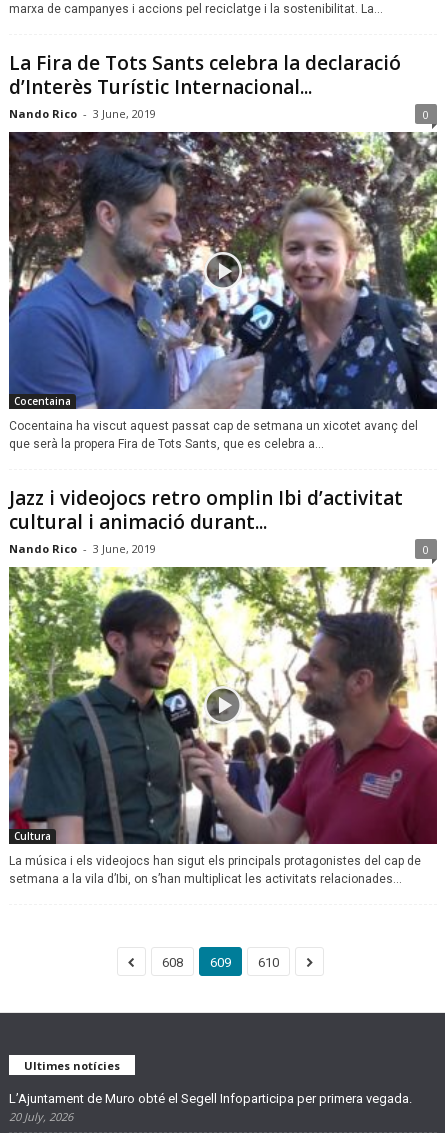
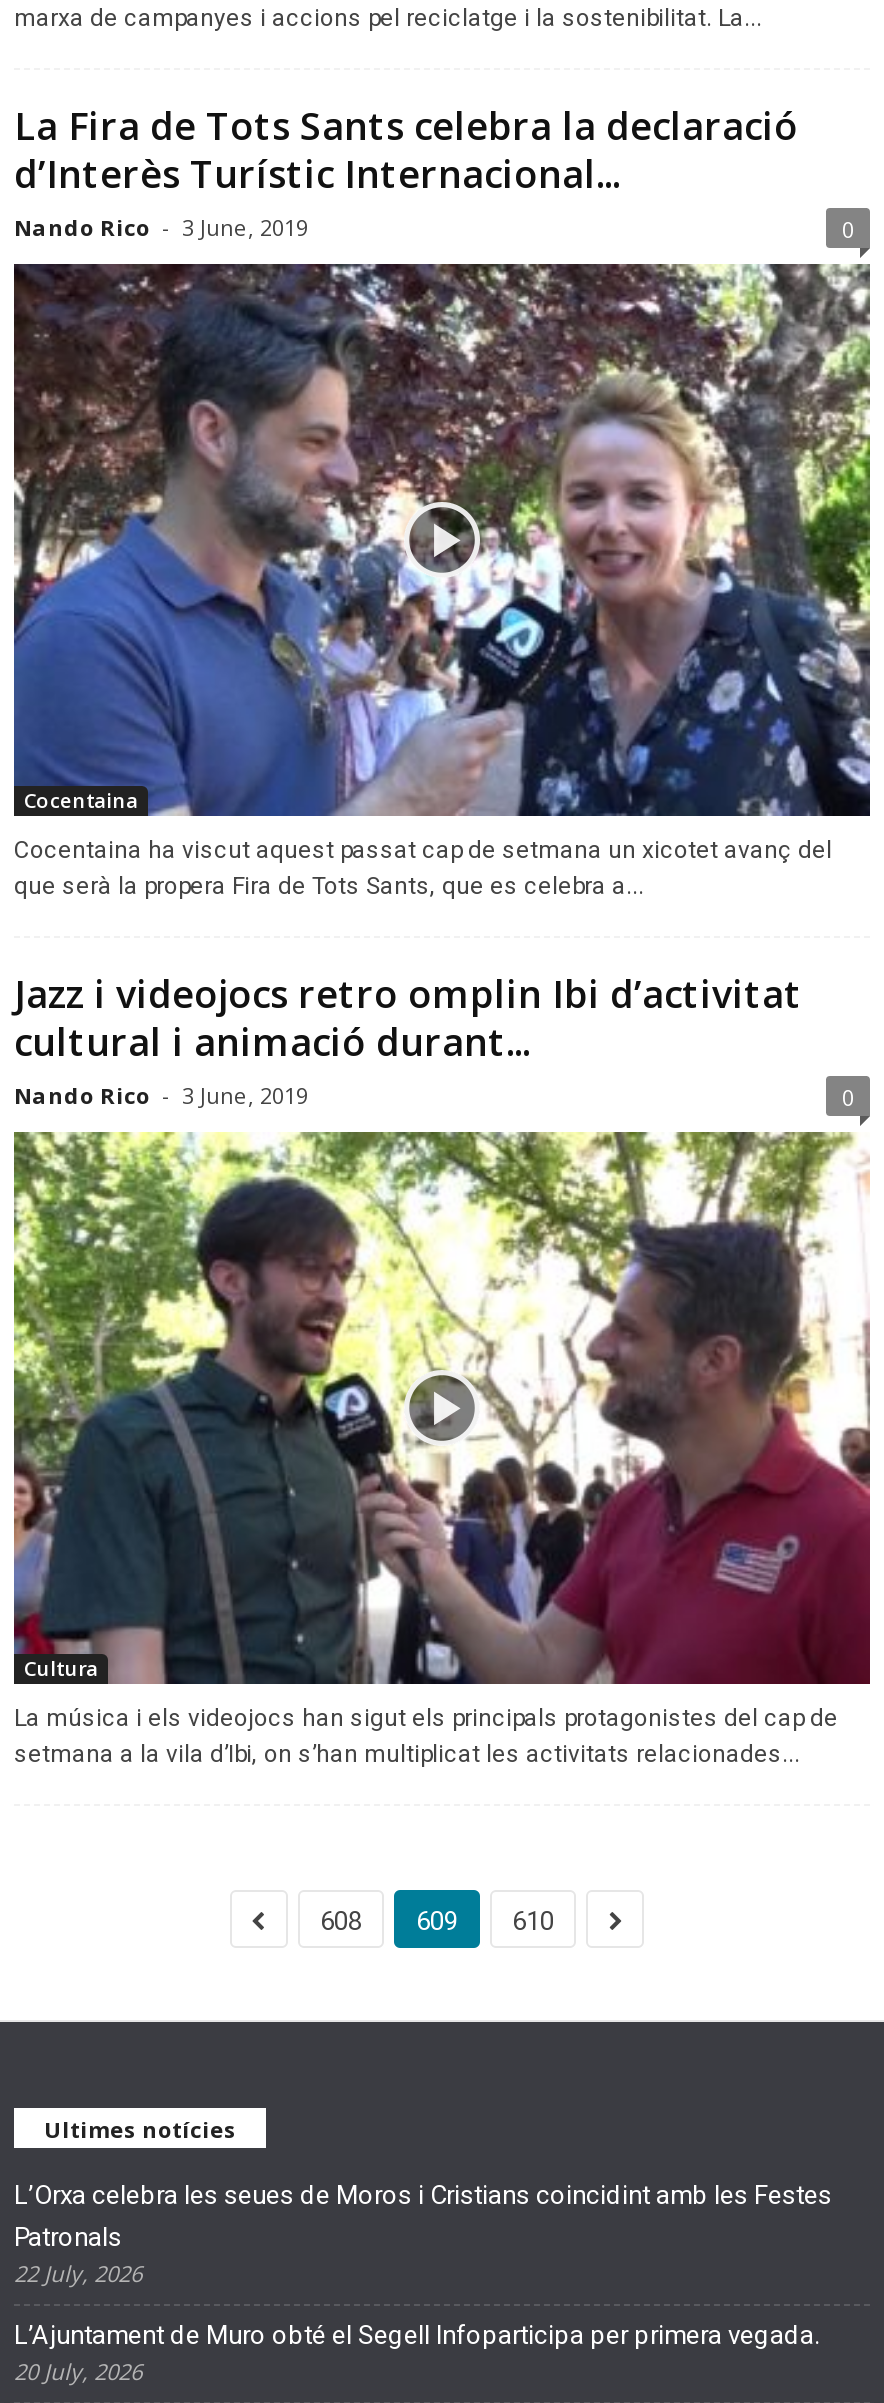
+ L’Orxa celebra les seues de Moros i Cristians coincidint amb les Festes
+ Patronals
+ 22 July, 2026
